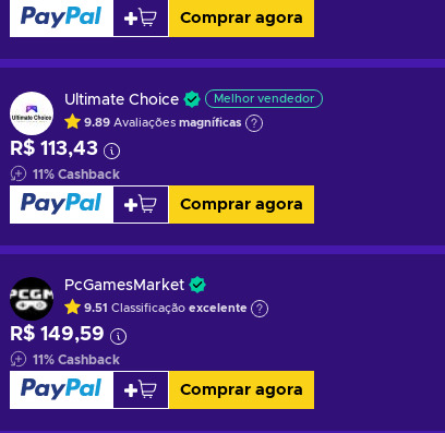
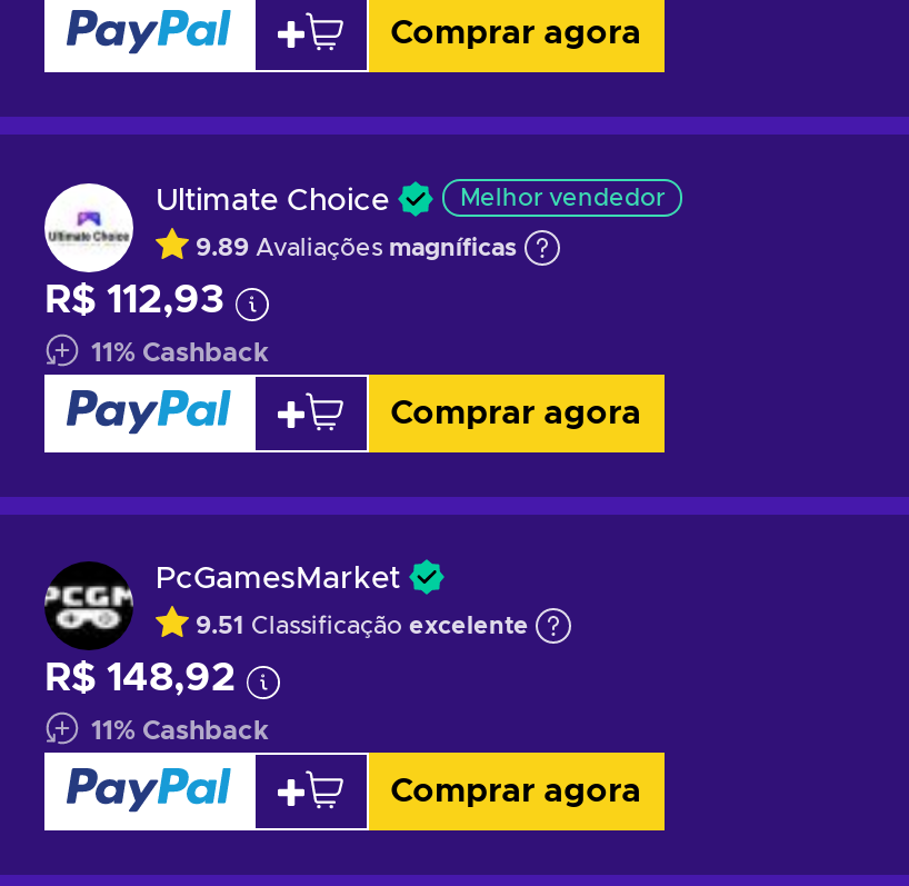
- R$ 113,43
+ R$ 112,93

- R$ 149,59
+ R$ 148,92
